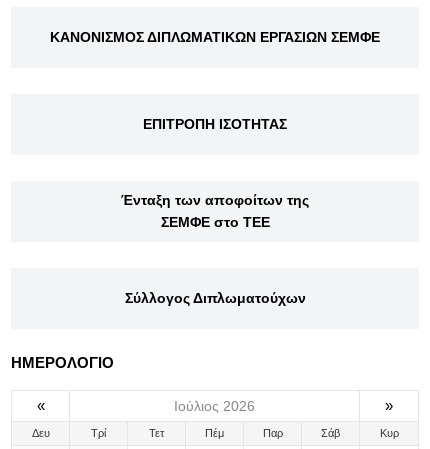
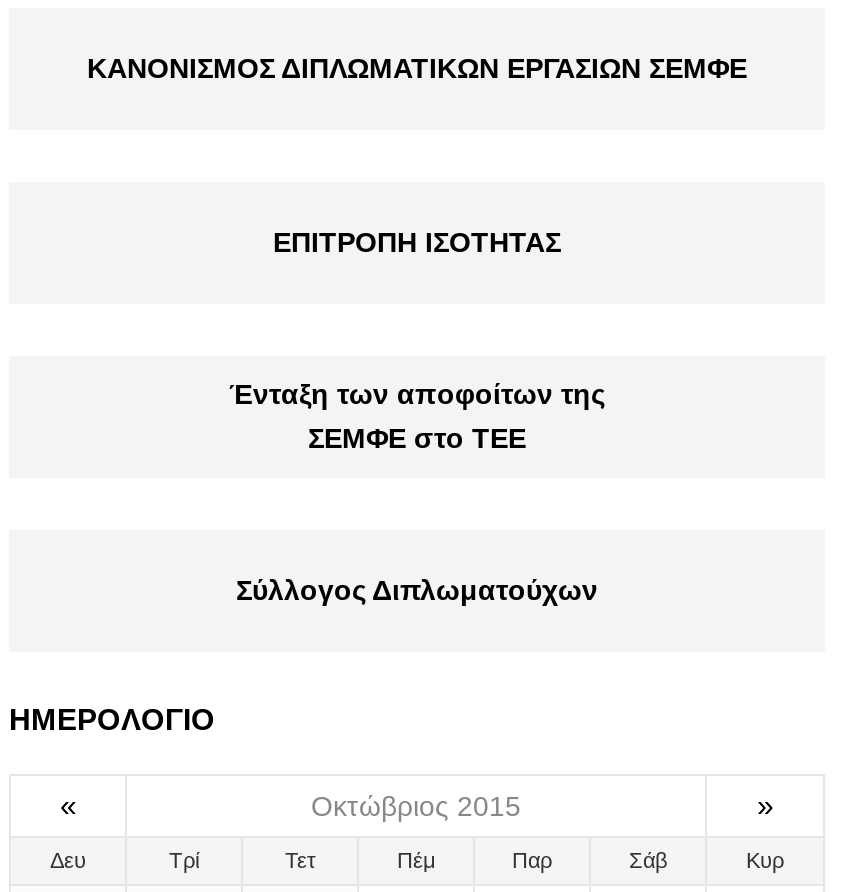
- Ιούλιος 2026
+ Οκτώβριος 2015
